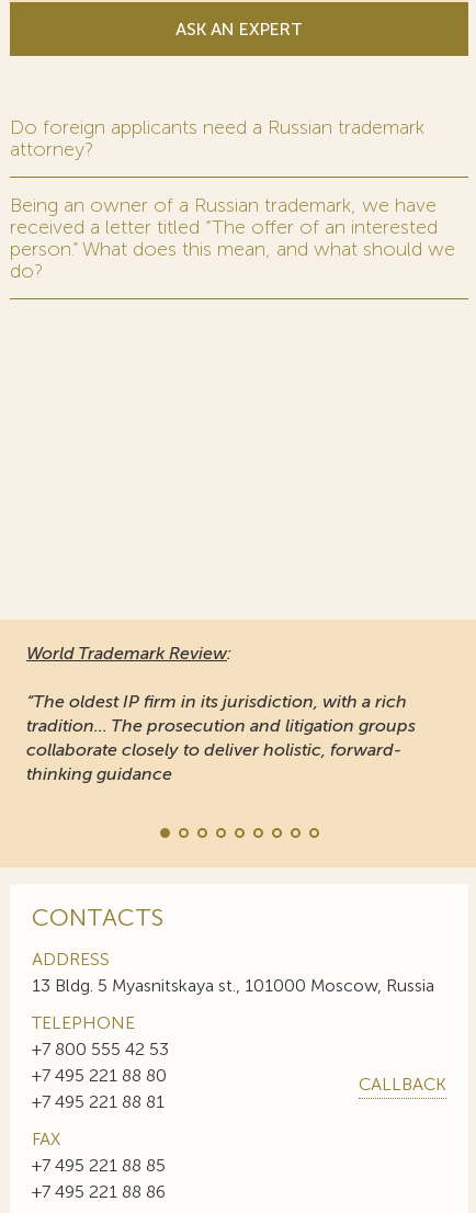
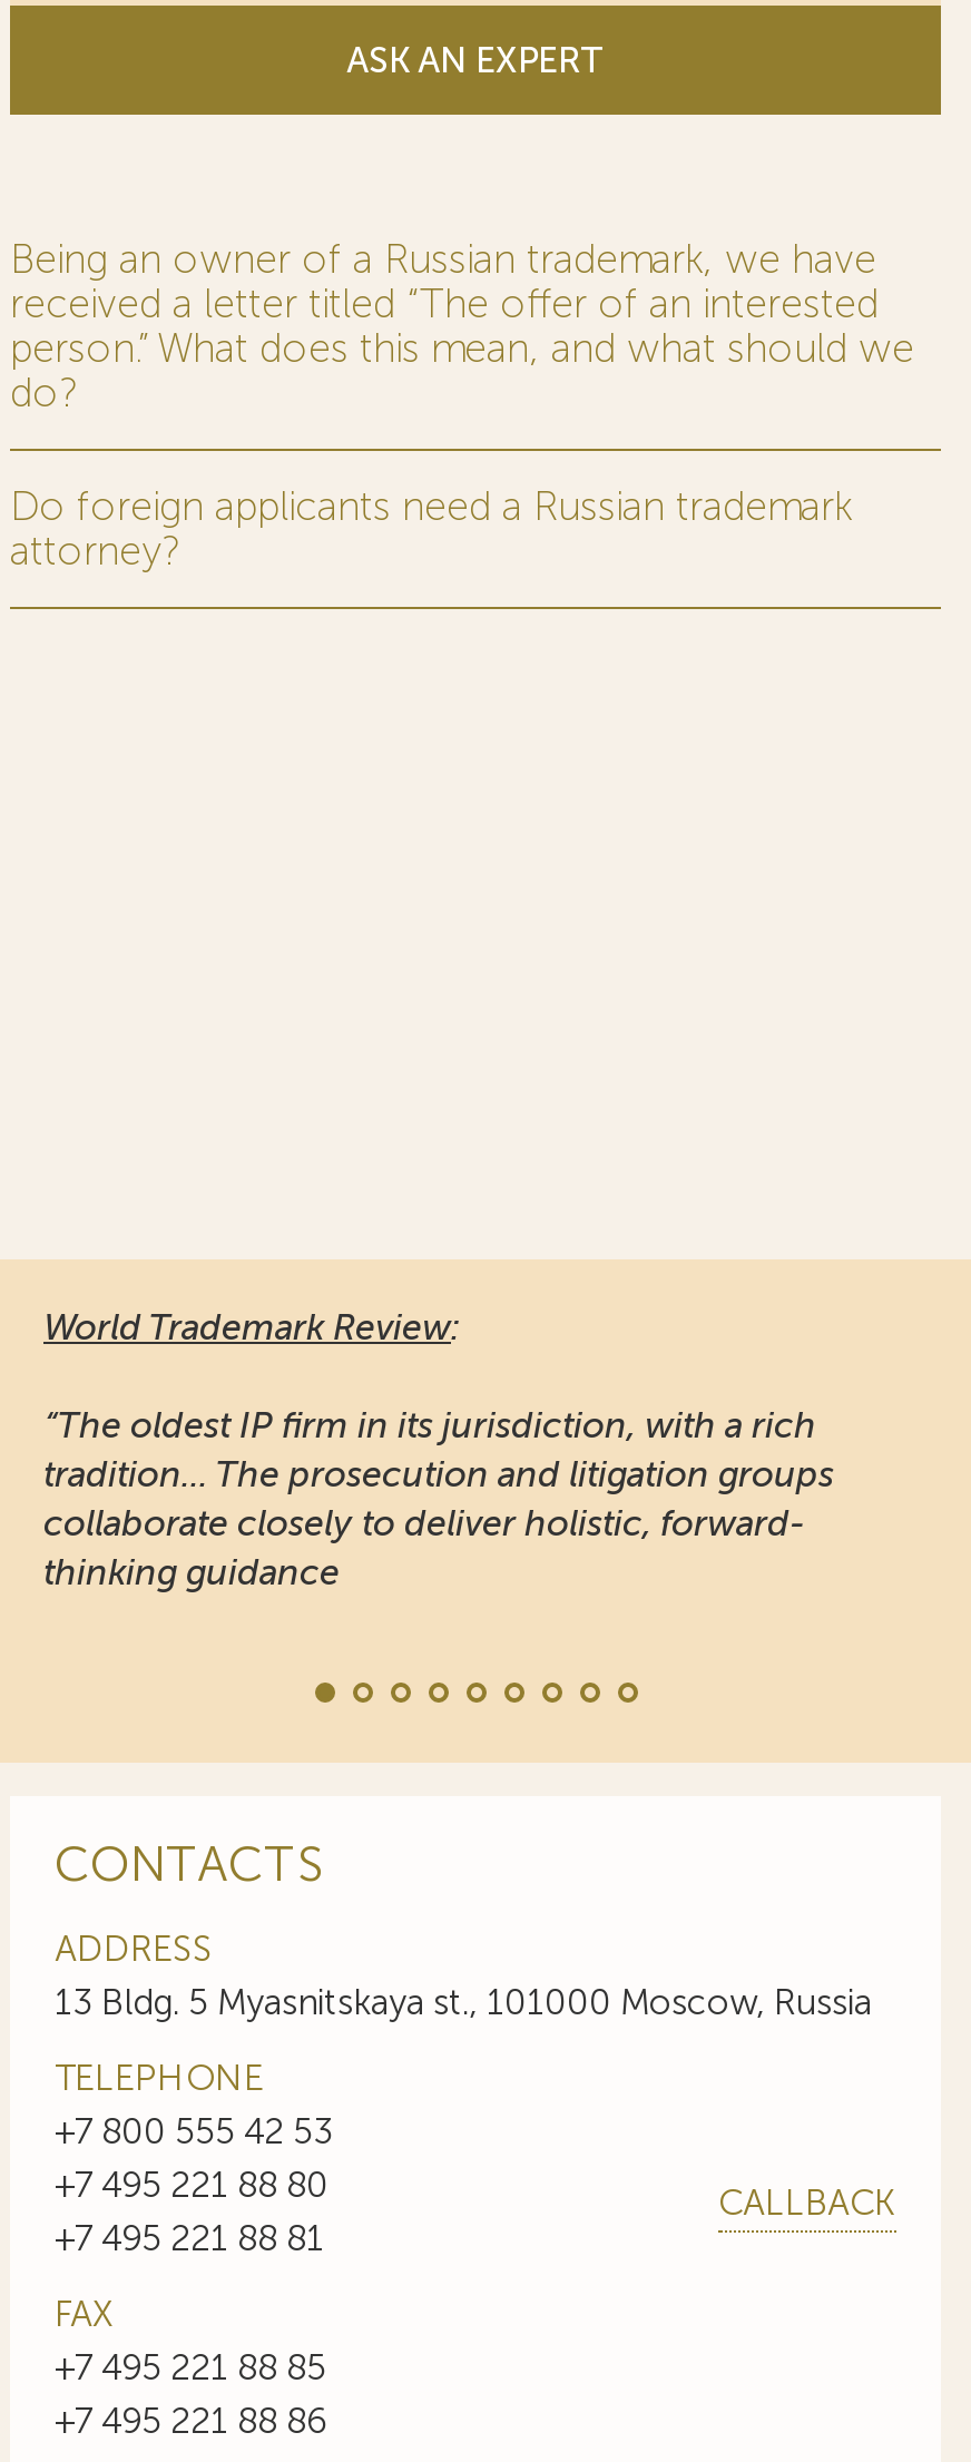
moved down: Do foreign applicants need a Russian trademark | attorney?

moved up: Being an owner of a Russian trademark, we have | received a letter titled “The offer of an interested | person.” What does this mean, and what should we | do?
